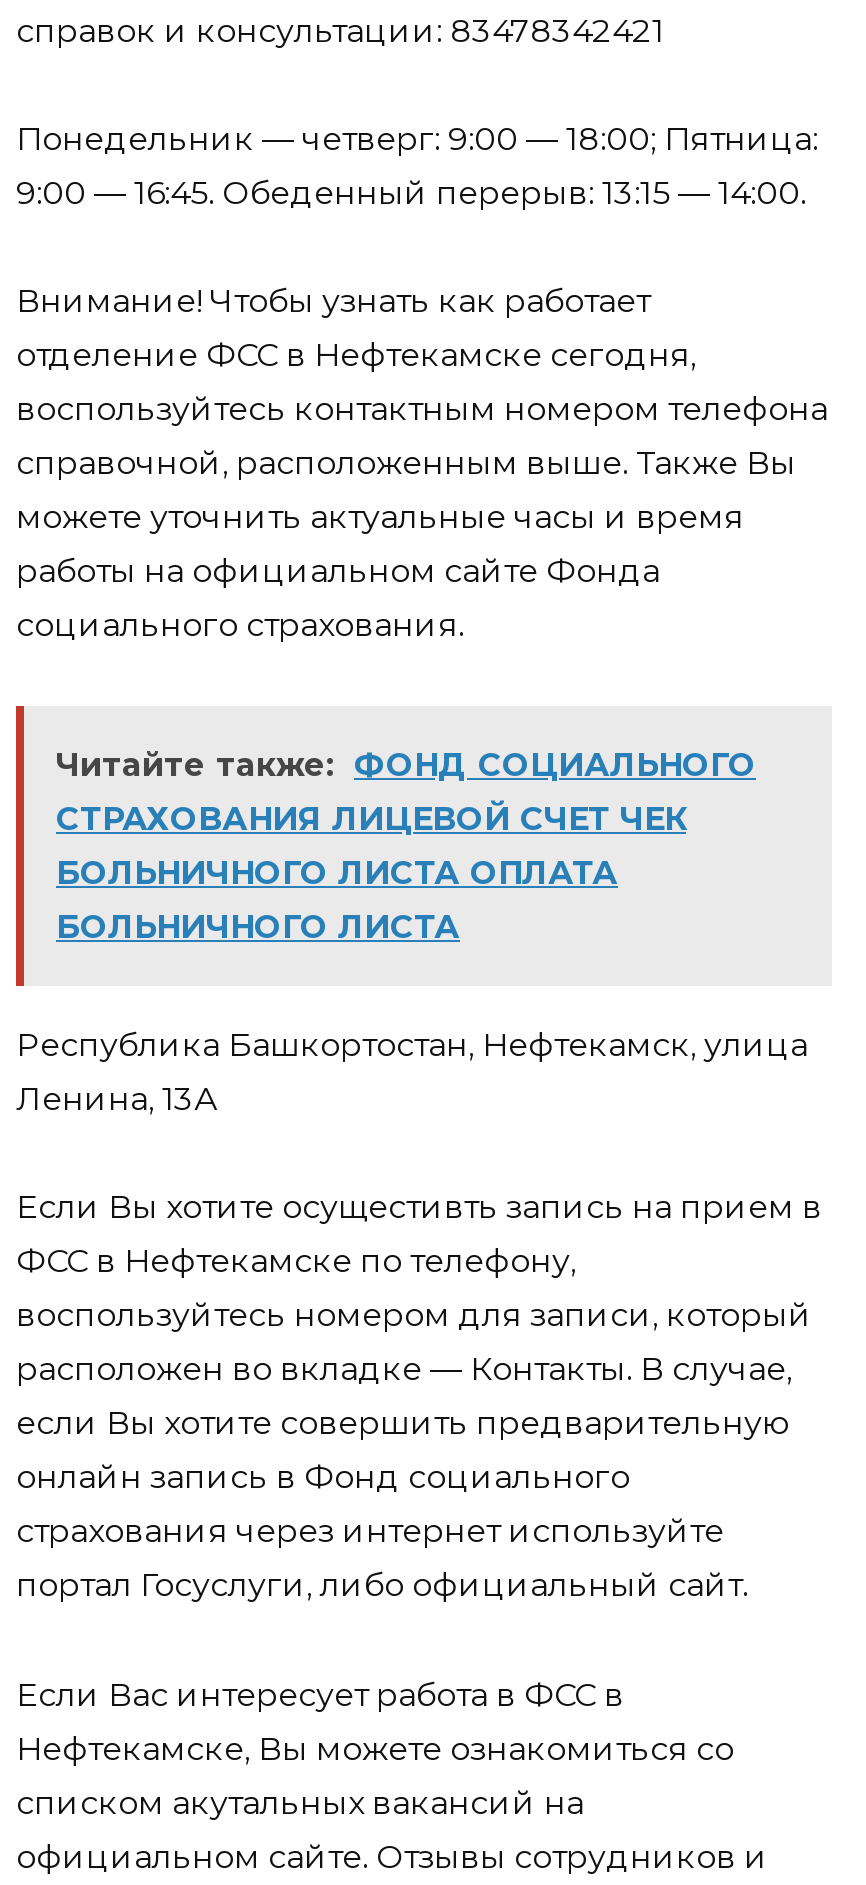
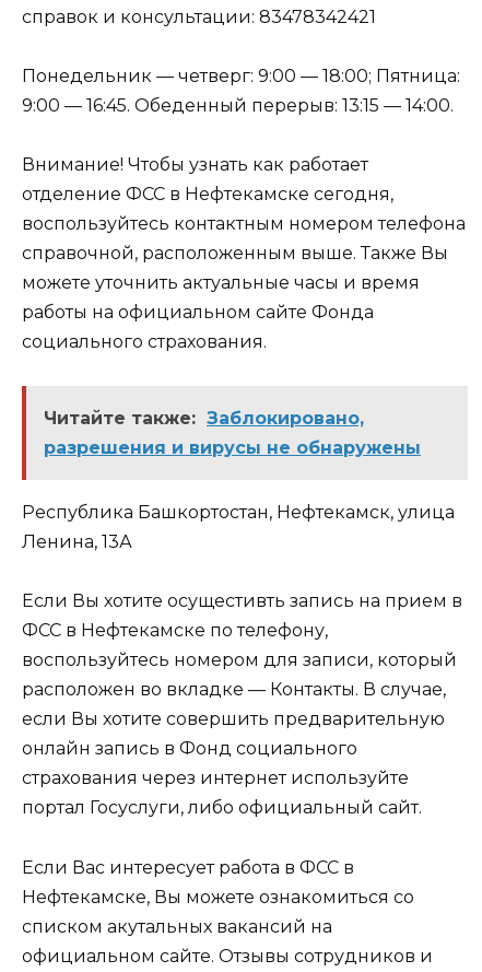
- Читайте также: ФОНД СОЦИАЛЬНОГО
- СТРАХОВАНИЯ ЛИЦЕВОЙ СЧЕТ ЧЕК
- БОЛЬНИЧНОГО ЛИСТА ОПЛАТА
- БОЛЬНИЧНОГО ЛИСТА
+ Читайте также: Заблокировано,
+ разрешения и вирусы не обнаружены
